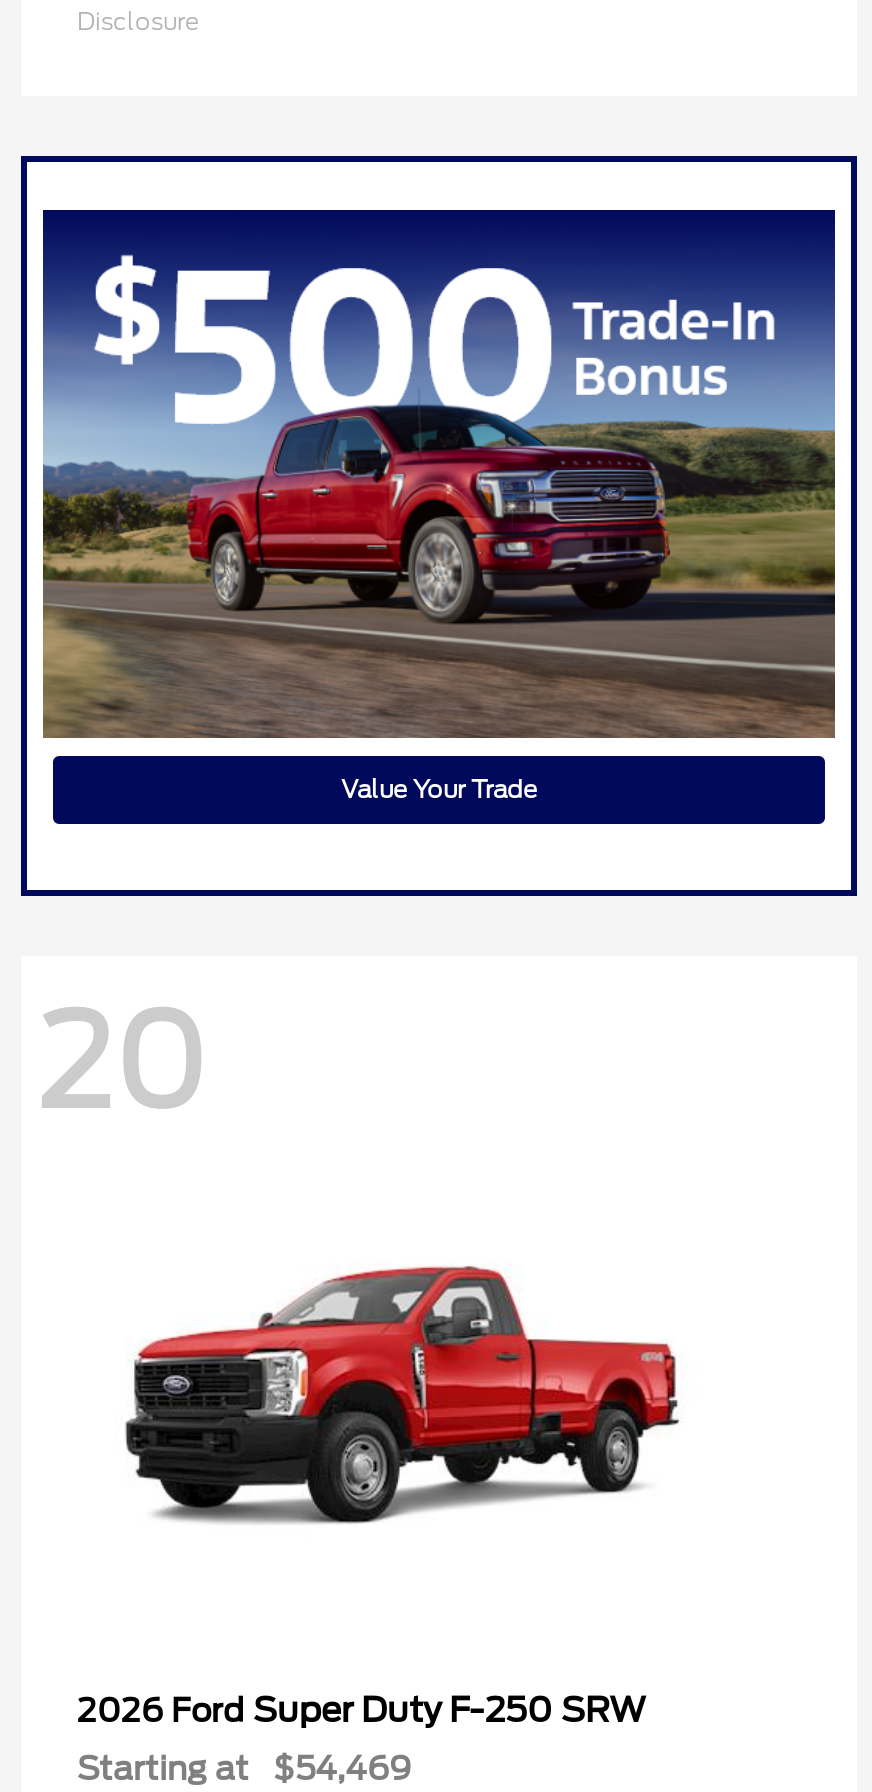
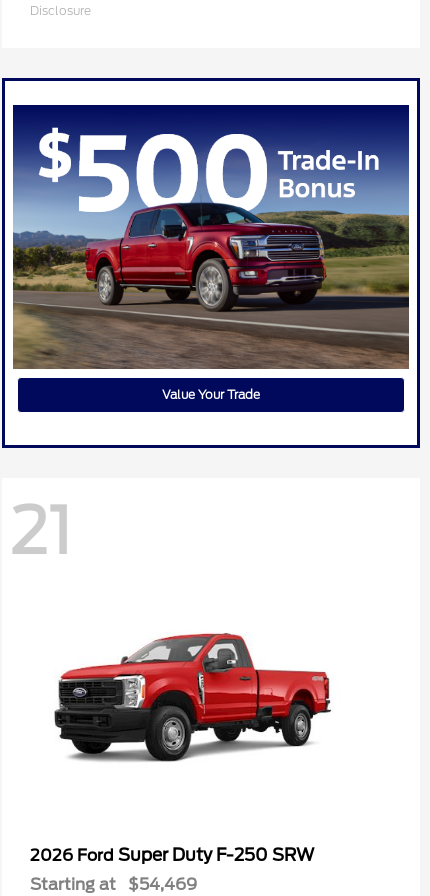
- 20
+ 21
